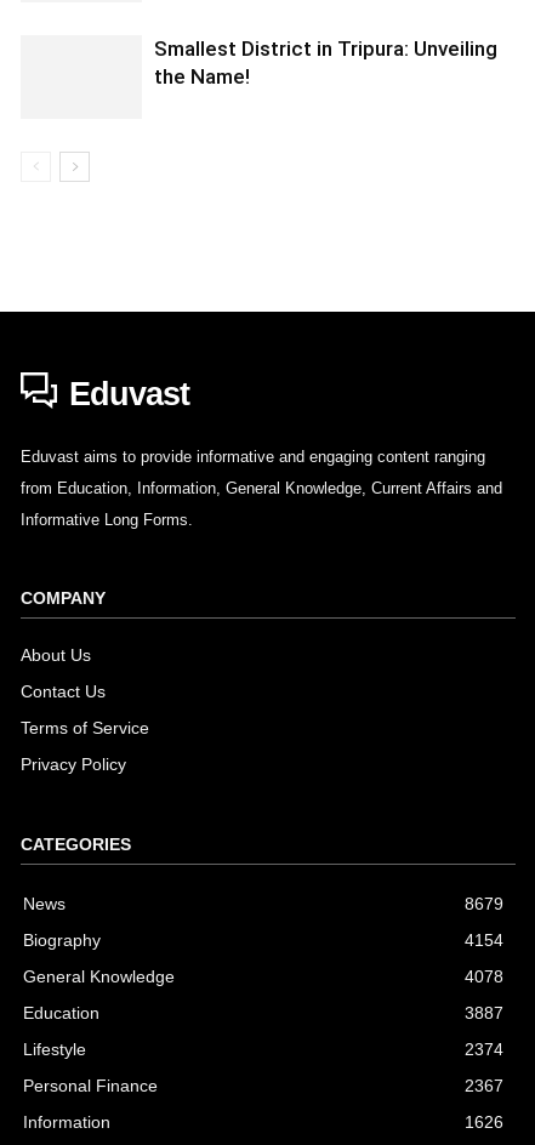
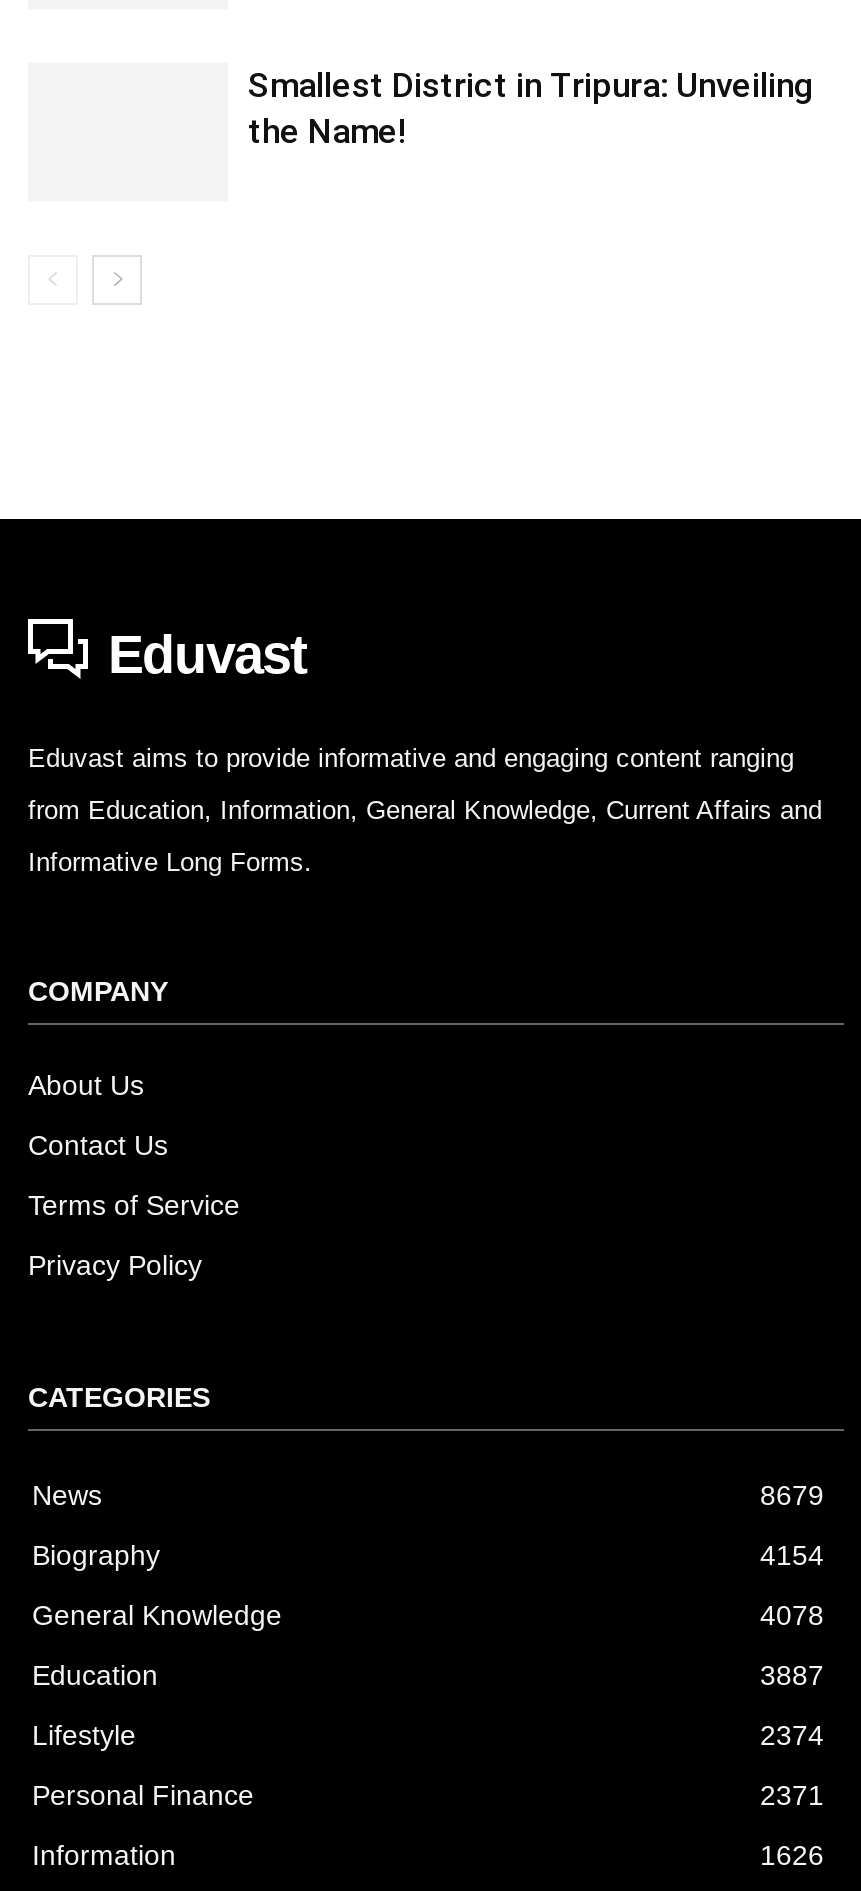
- 2367
+ 2371
